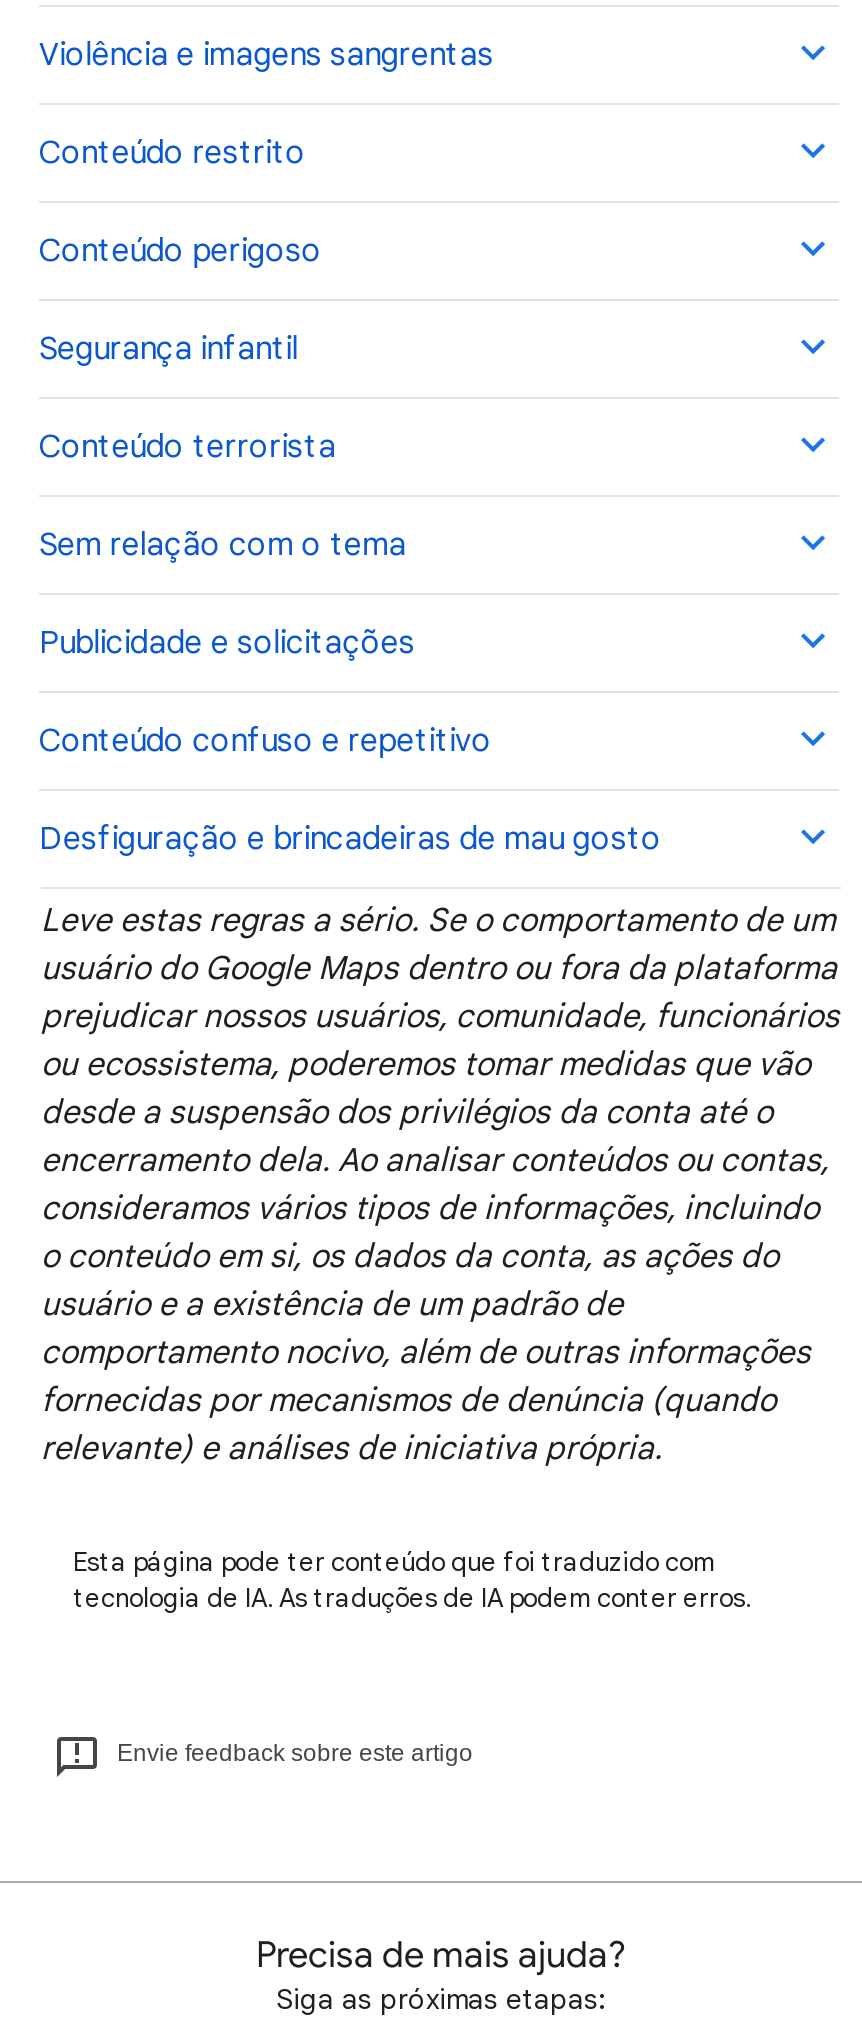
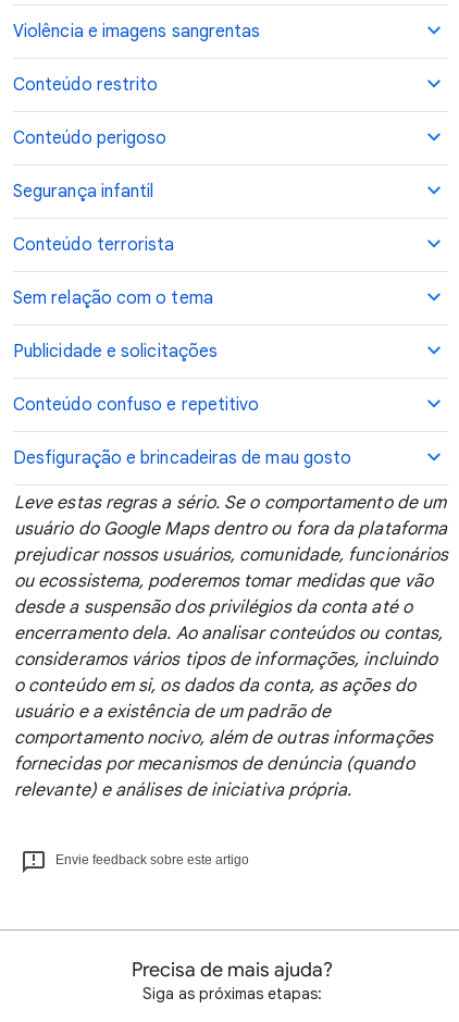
- Esta página pode ter conteúdo que foi traduzido com
- tecnologia de IA. As traduções de IA podem conter erros.
